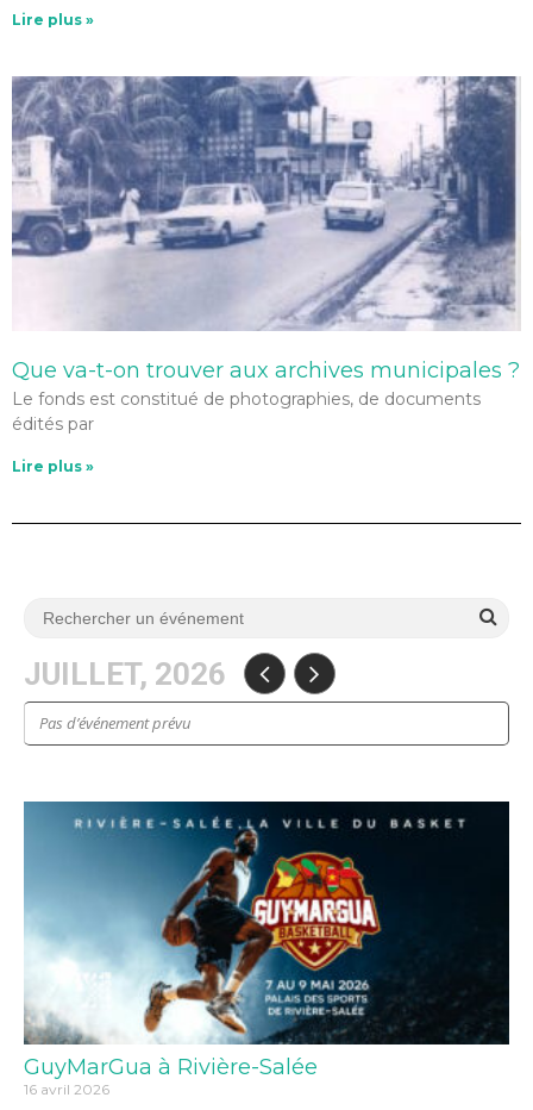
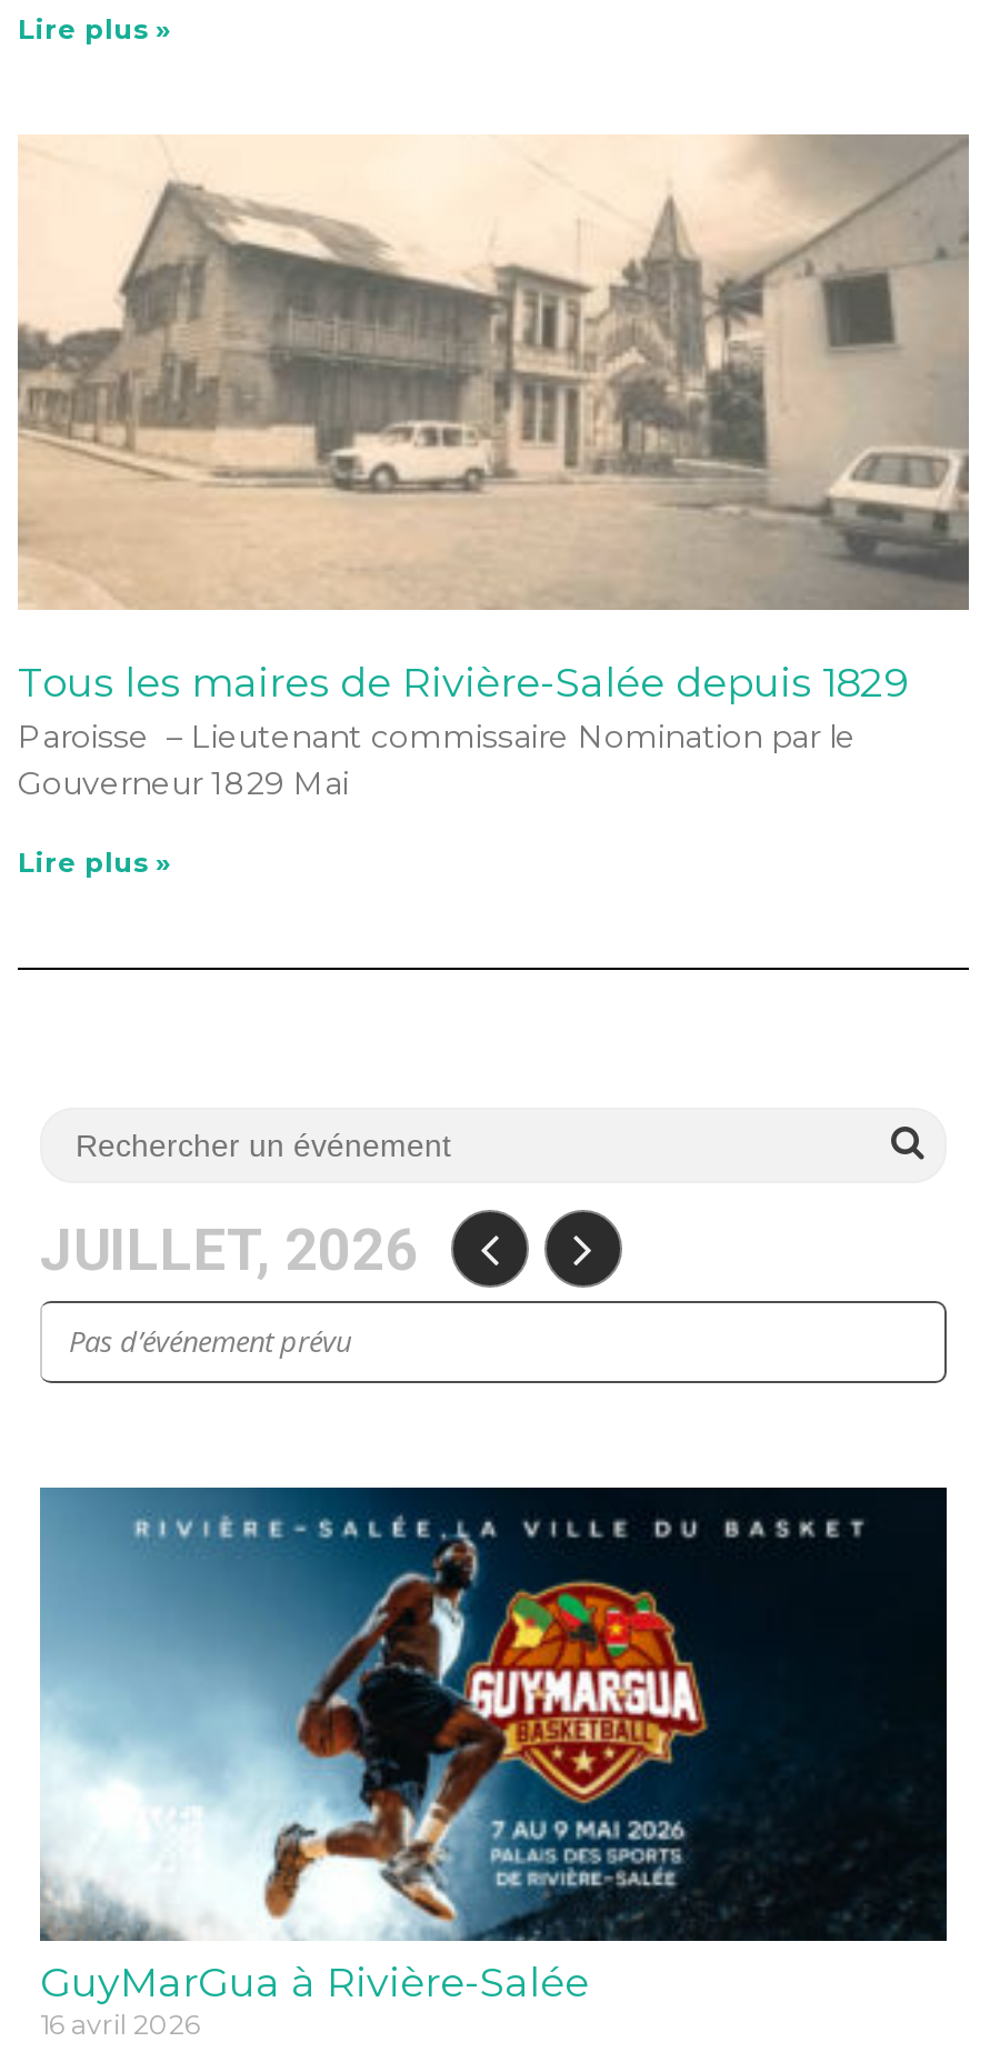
- [image]
- Que va-t-on trouver aux archives municipales ?
- Le fonds est constitué de photographies, de documents
- édités par
+ [image]
+ Tous les maires de Rivière-Salée depuis 1829
+ Paroisse – Lieutenant commissaire Nomination par le
+ Gouverneur 1829 Mai
